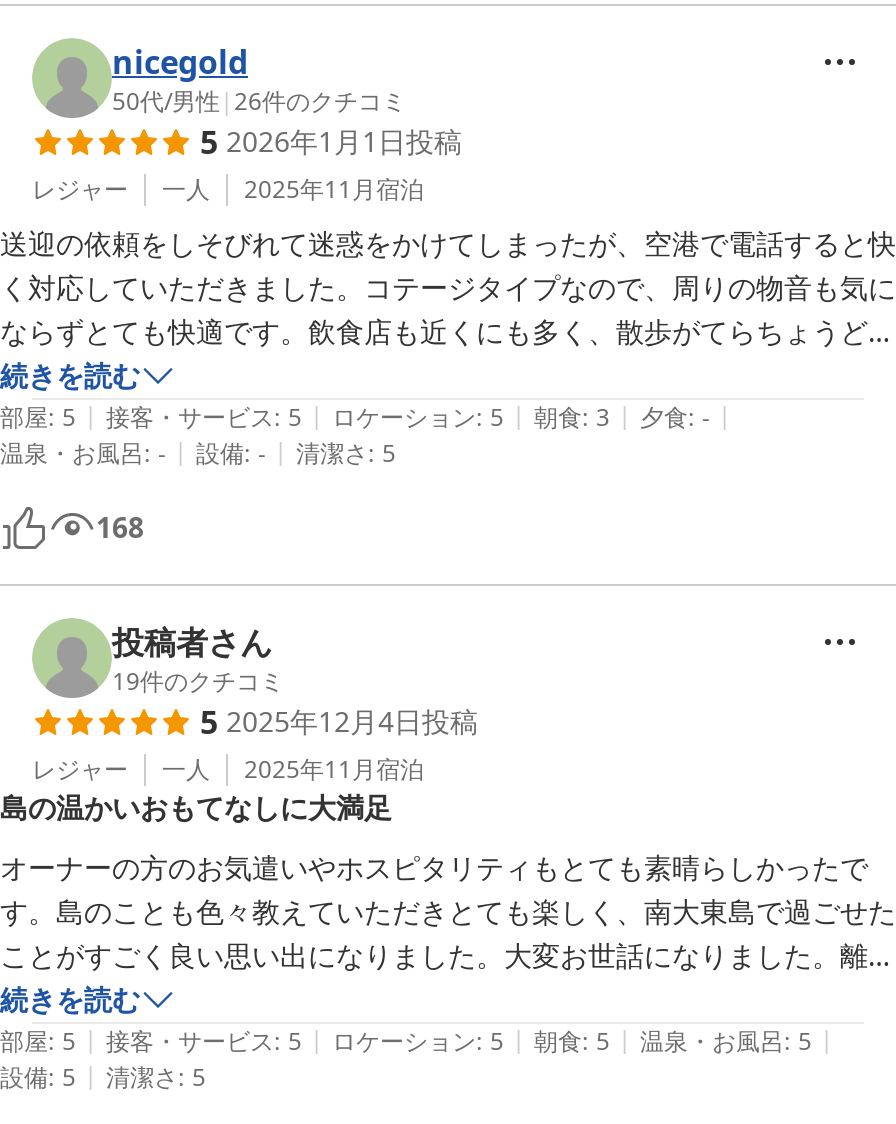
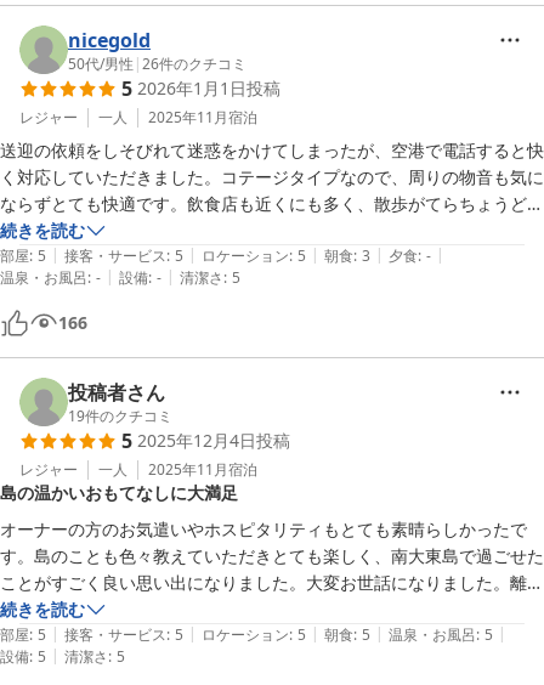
- 168
+ 166
